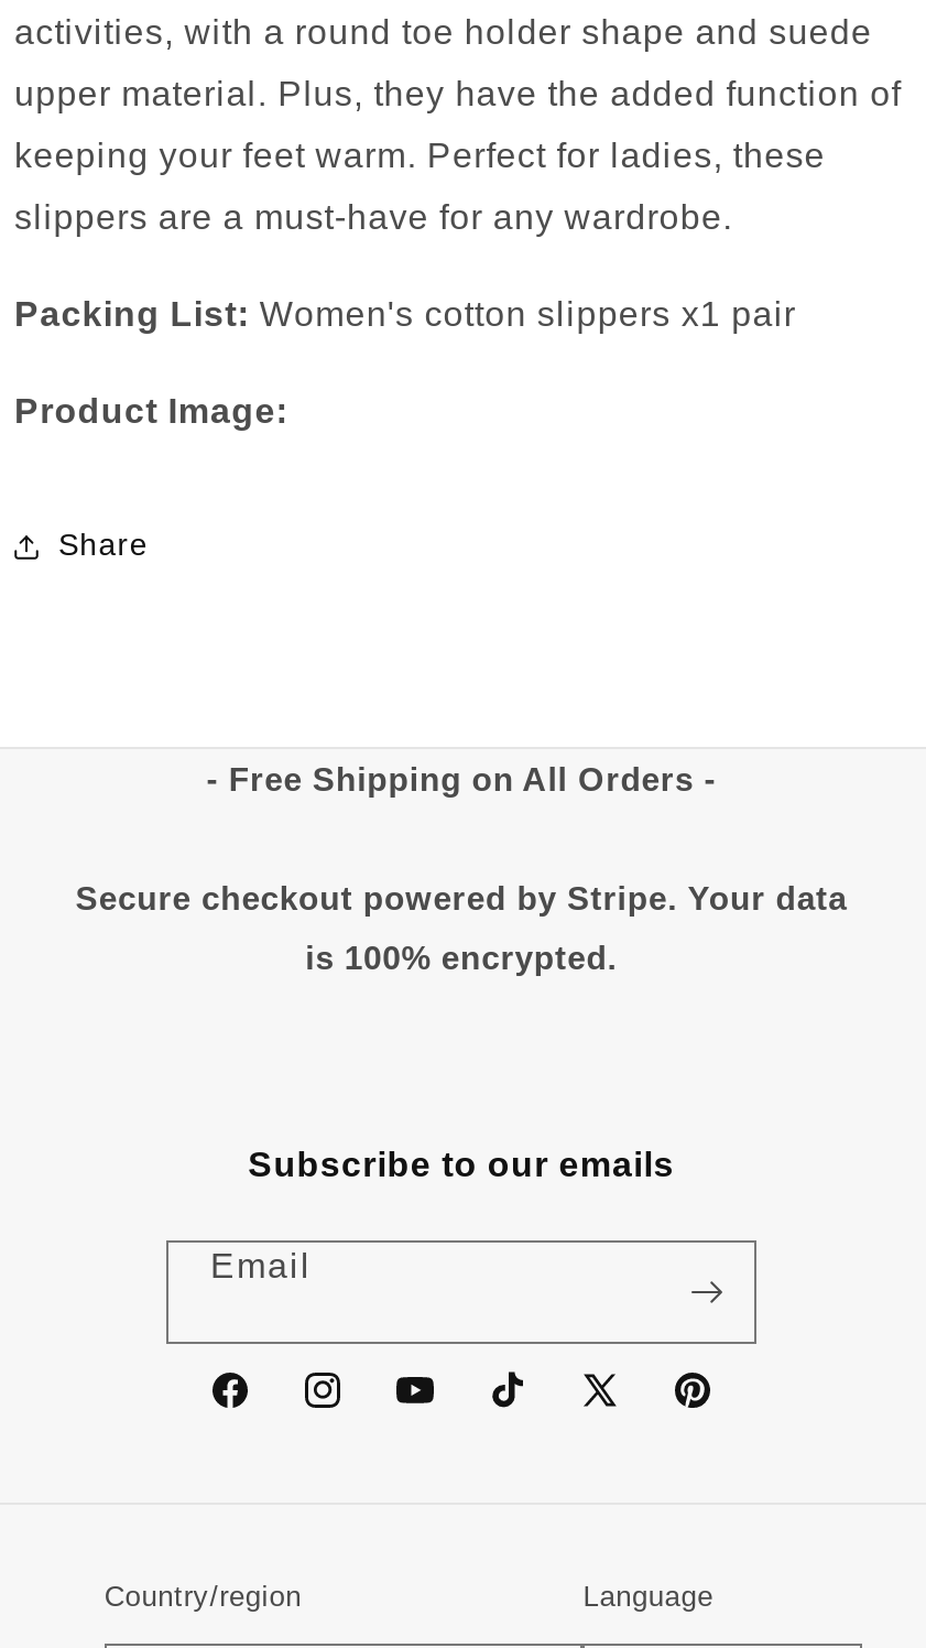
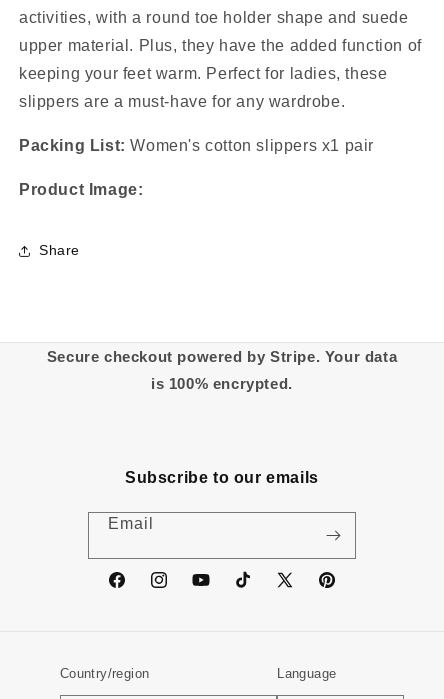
- - Free Shipping on All Orders -
